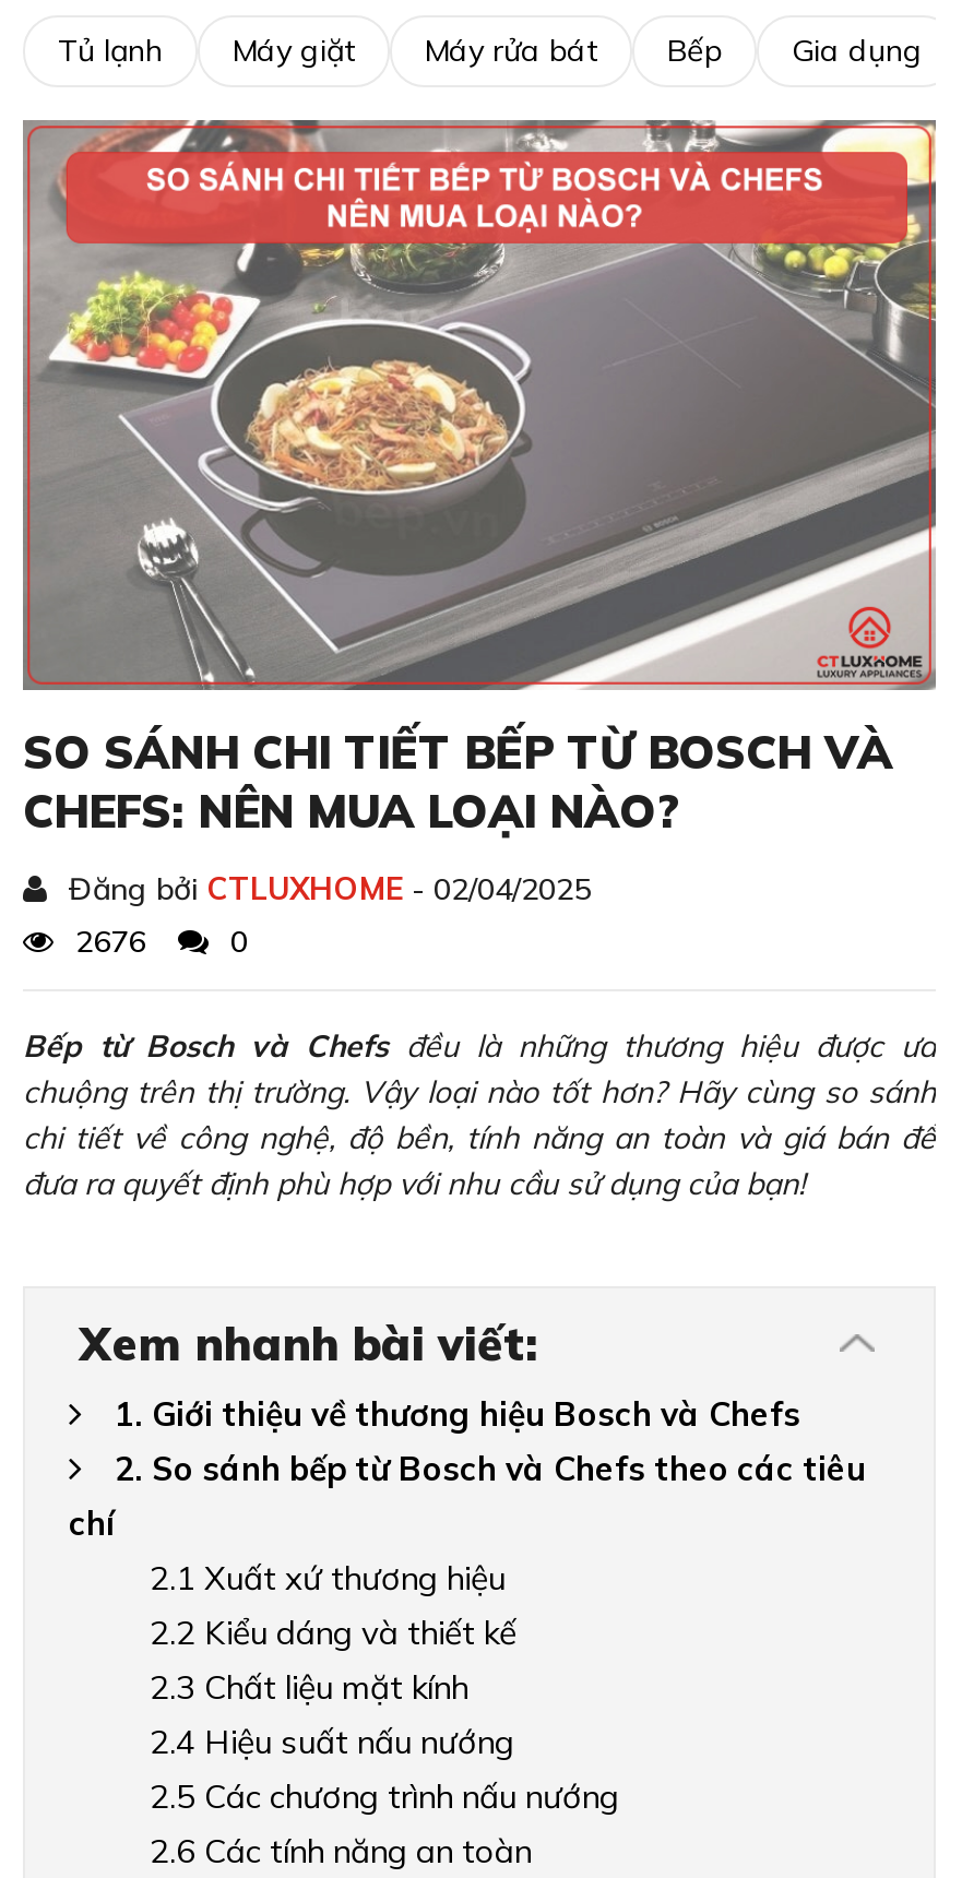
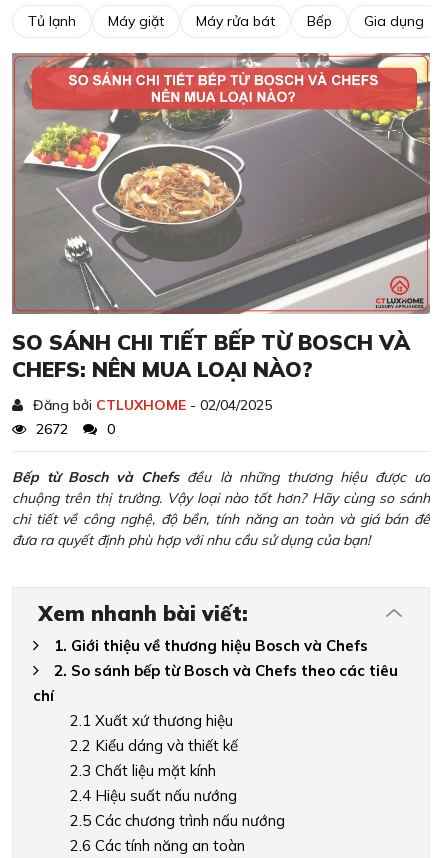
- 2676
+ 2672
